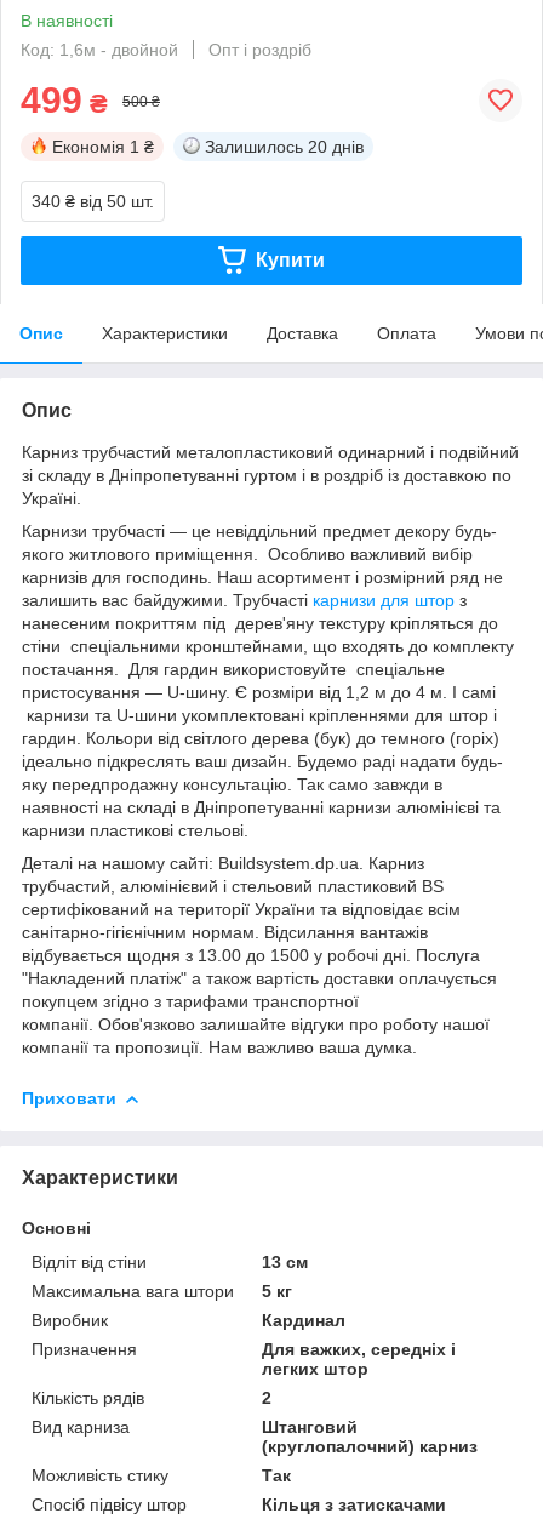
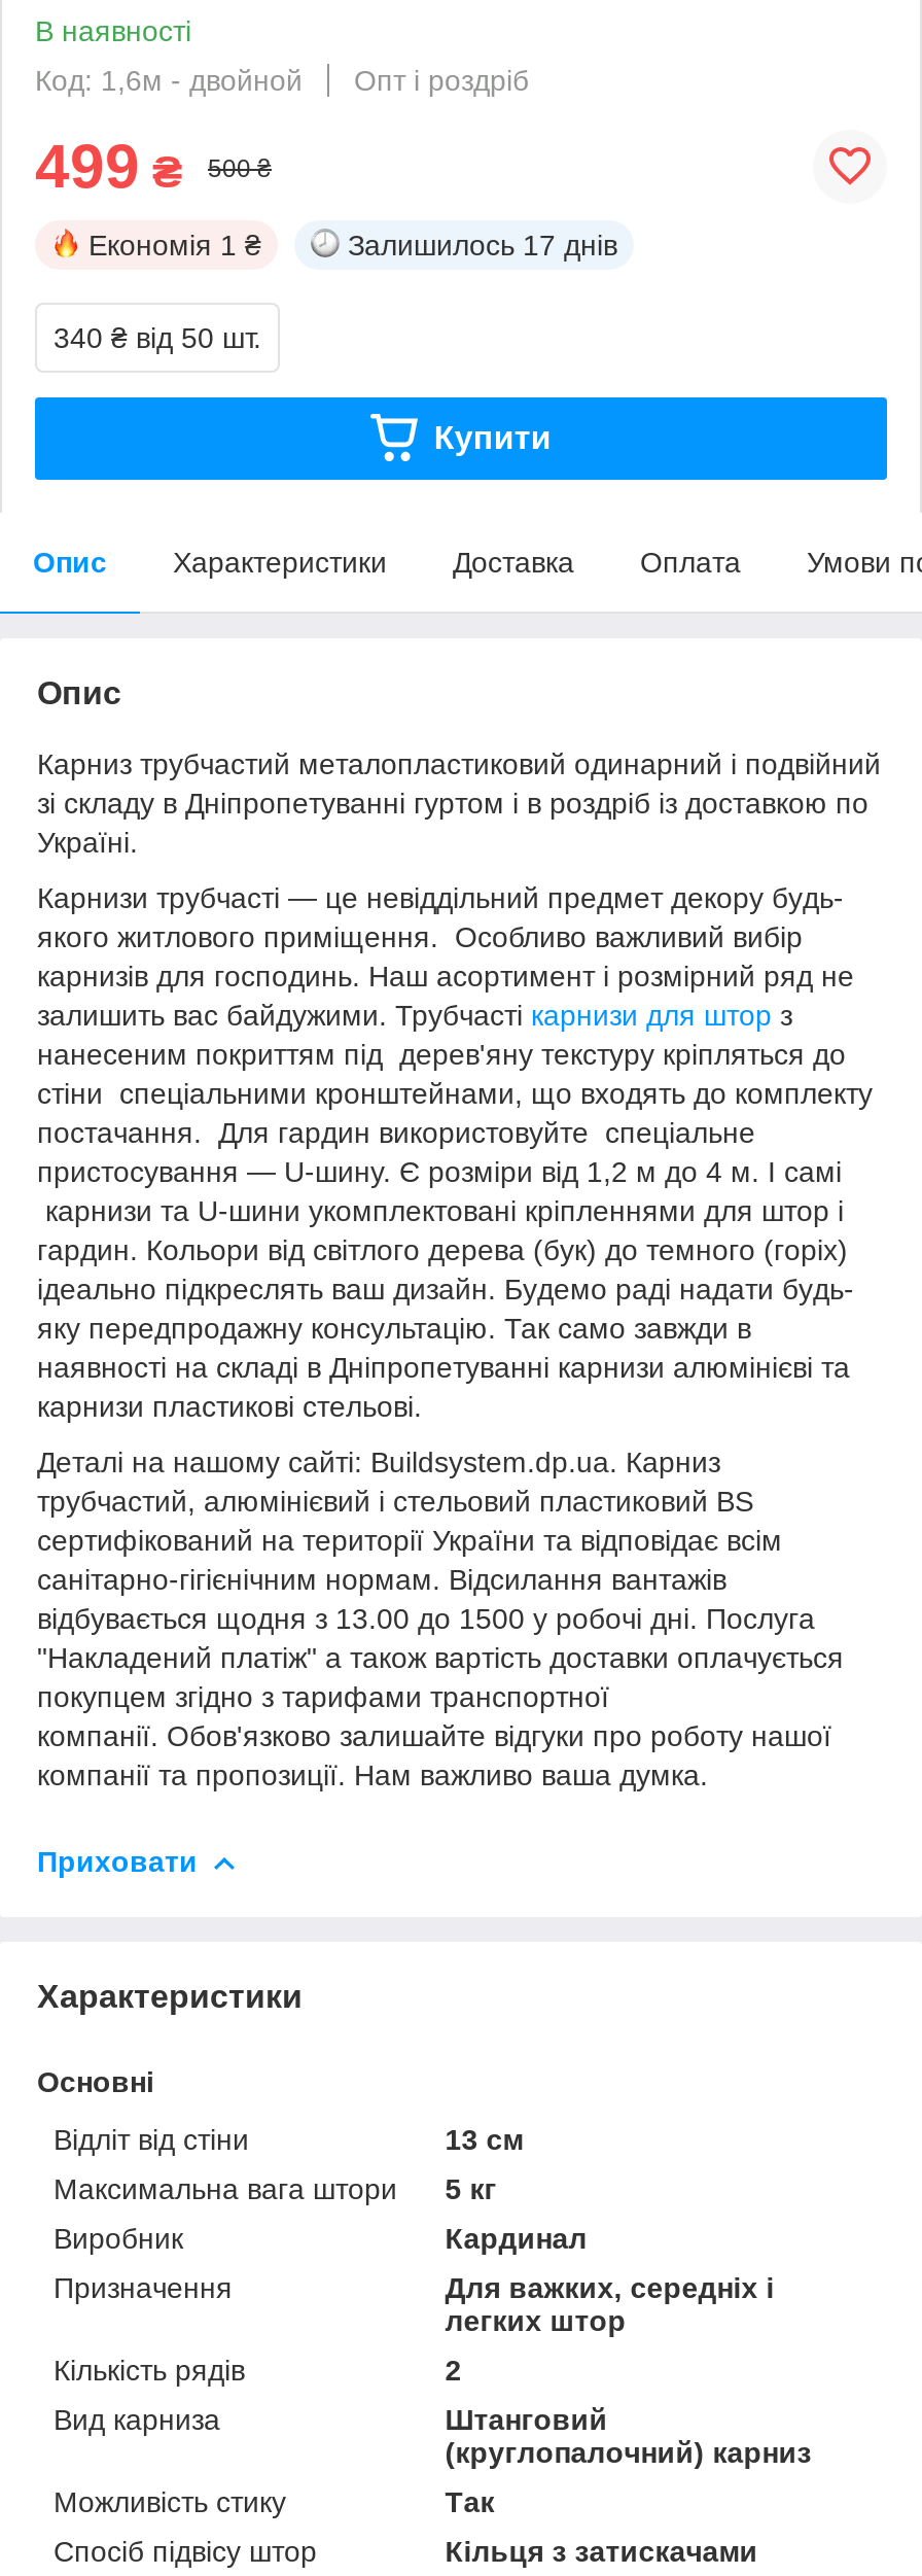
- Залишилось 20 днів
+ Залишилось 17 днів
